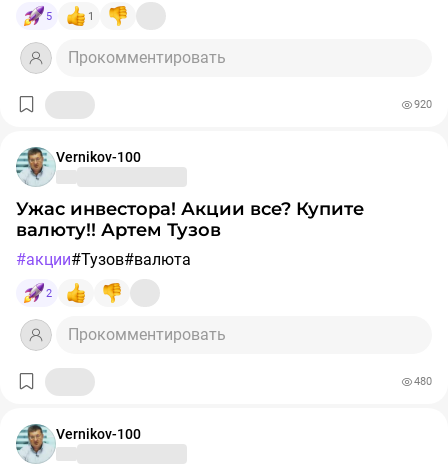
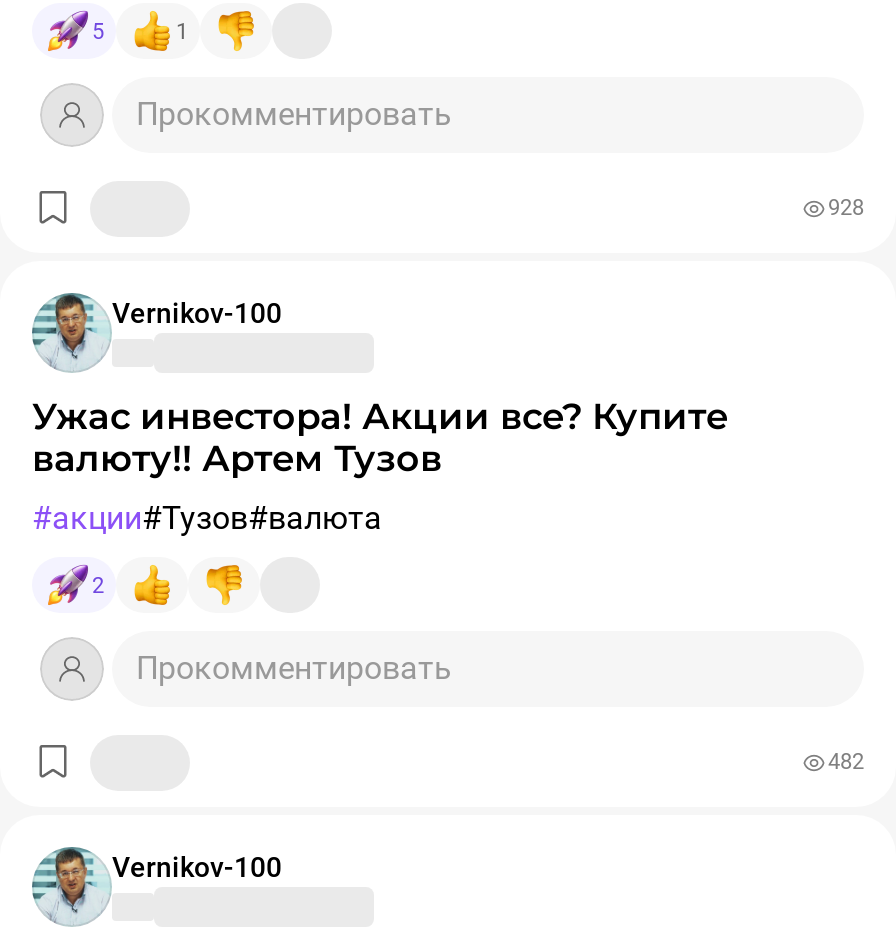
- 920
+ 928

- 480
+ 482
